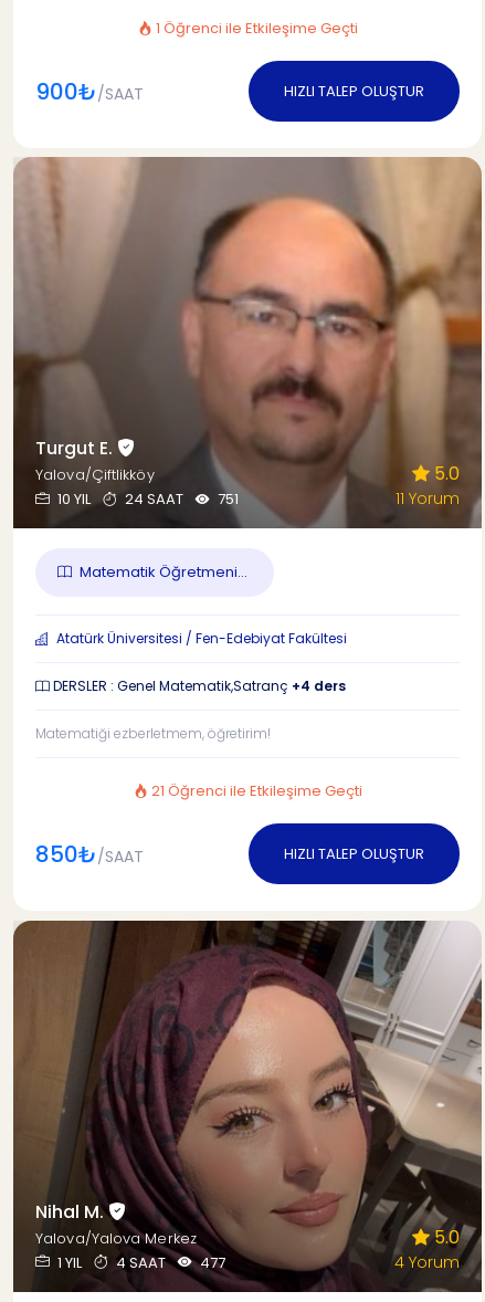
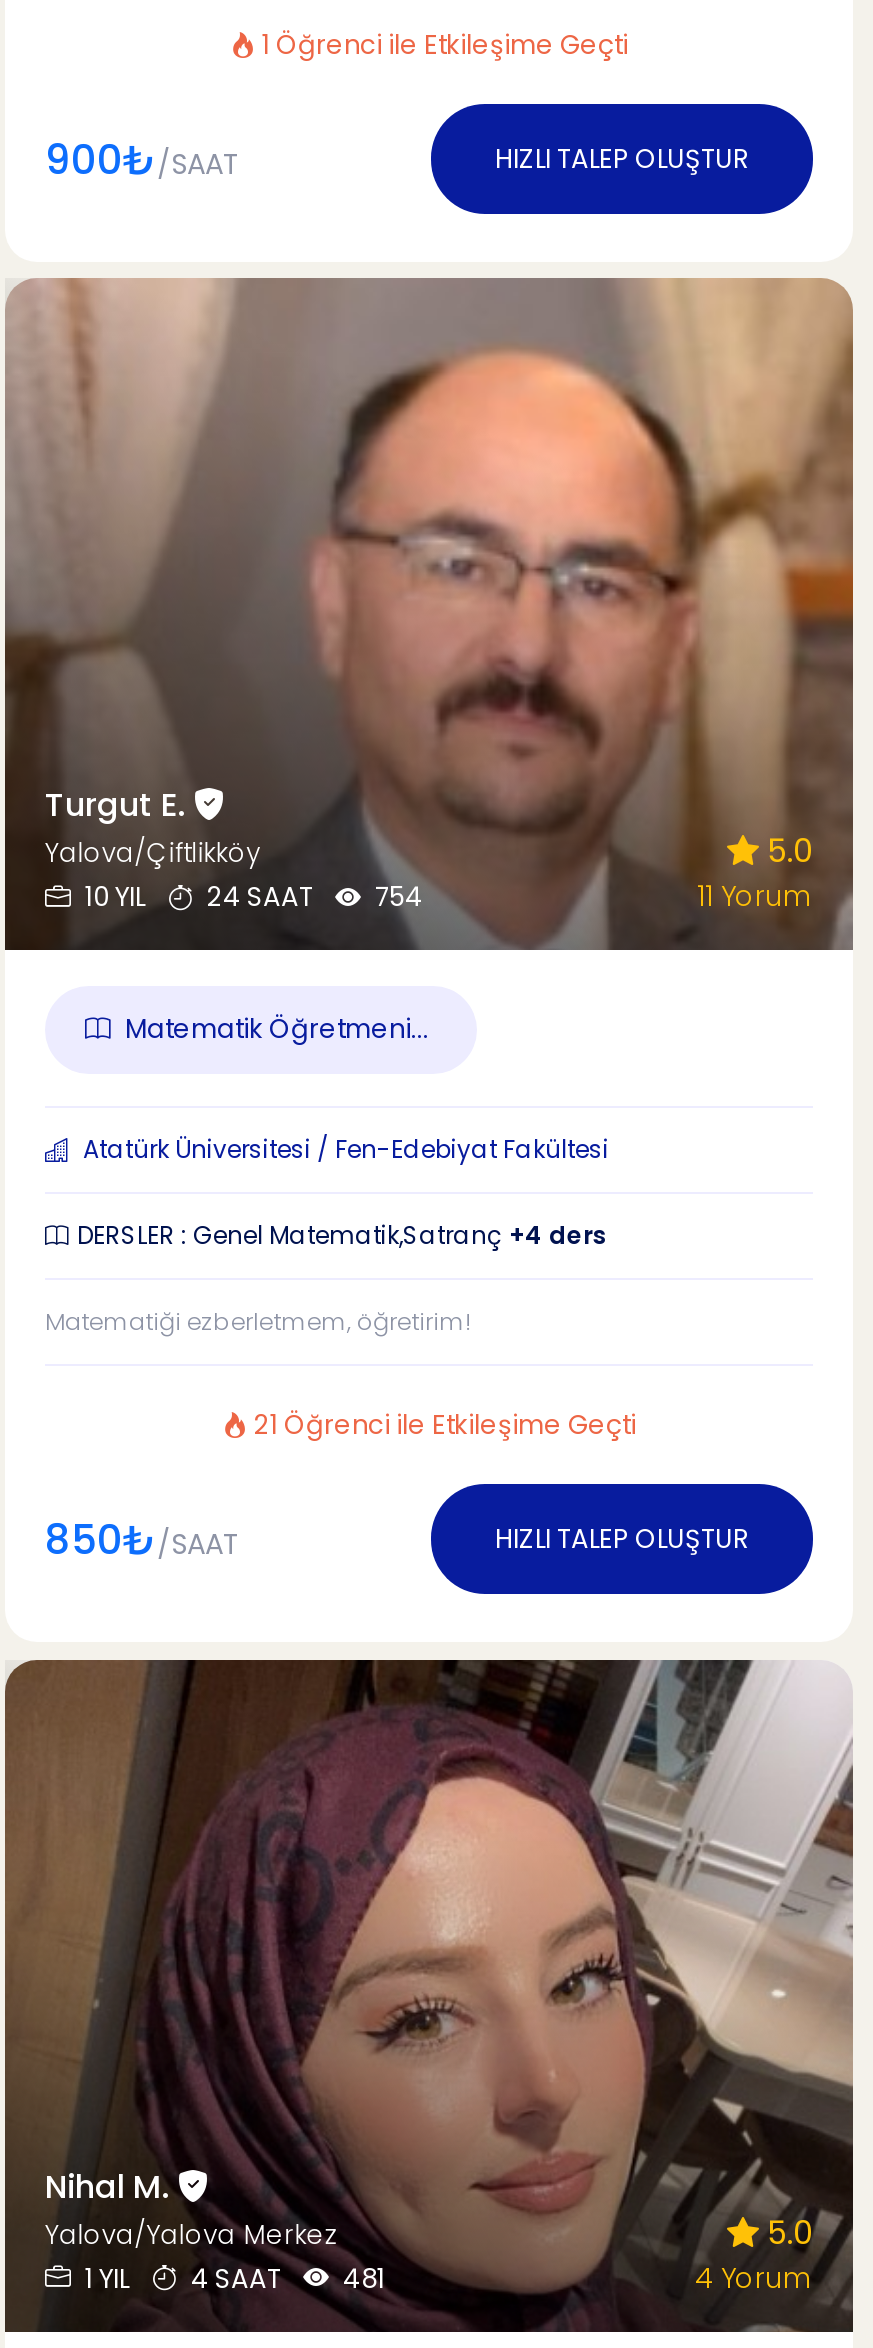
- 10 YIL 24 SAAT 751
+ 10 YIL 24 SAAT 754

- 1 YIL 4 SAAT 477
+ 1 YIL 4 SAAT 481
